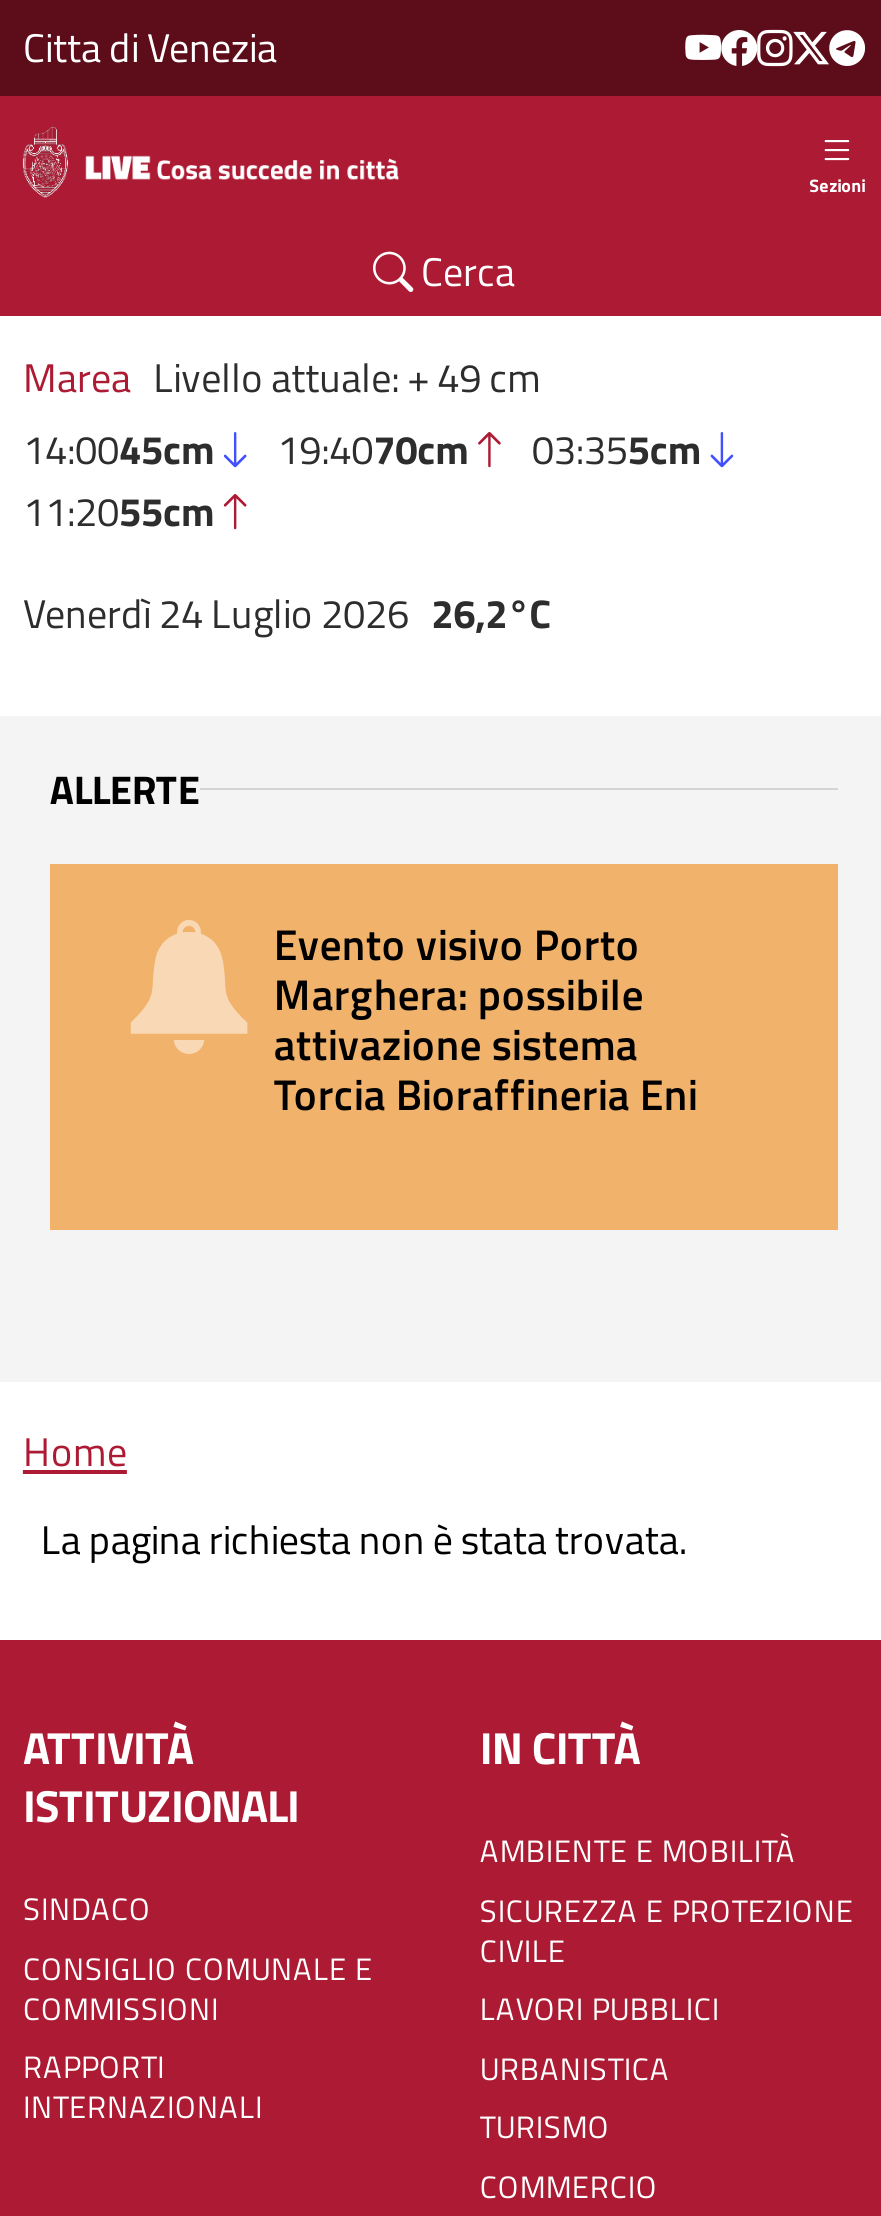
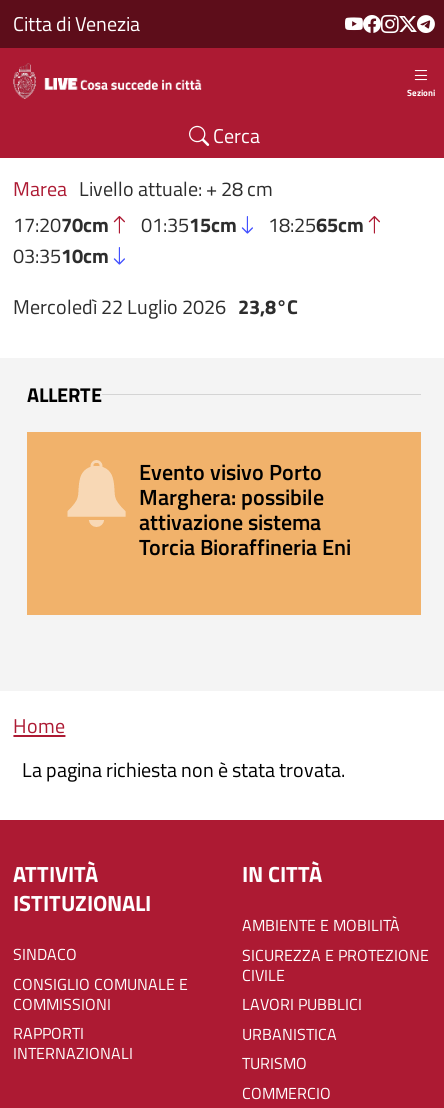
- Marea Livello attuale: + 49 cm
- 14:0045cm
- 19:4070cm
- 03:355cm
- 11:2055cm
+ Marea Livello attuale: + 28 cm
+ 17:2070cm
+ 01:3515cm
+ 18:2565cm
+ 03:3510cm

- Venerdì 24 Luglio 2026 26,2°C
+ Mercoledì 22 Luglio 2026 23,8°C
